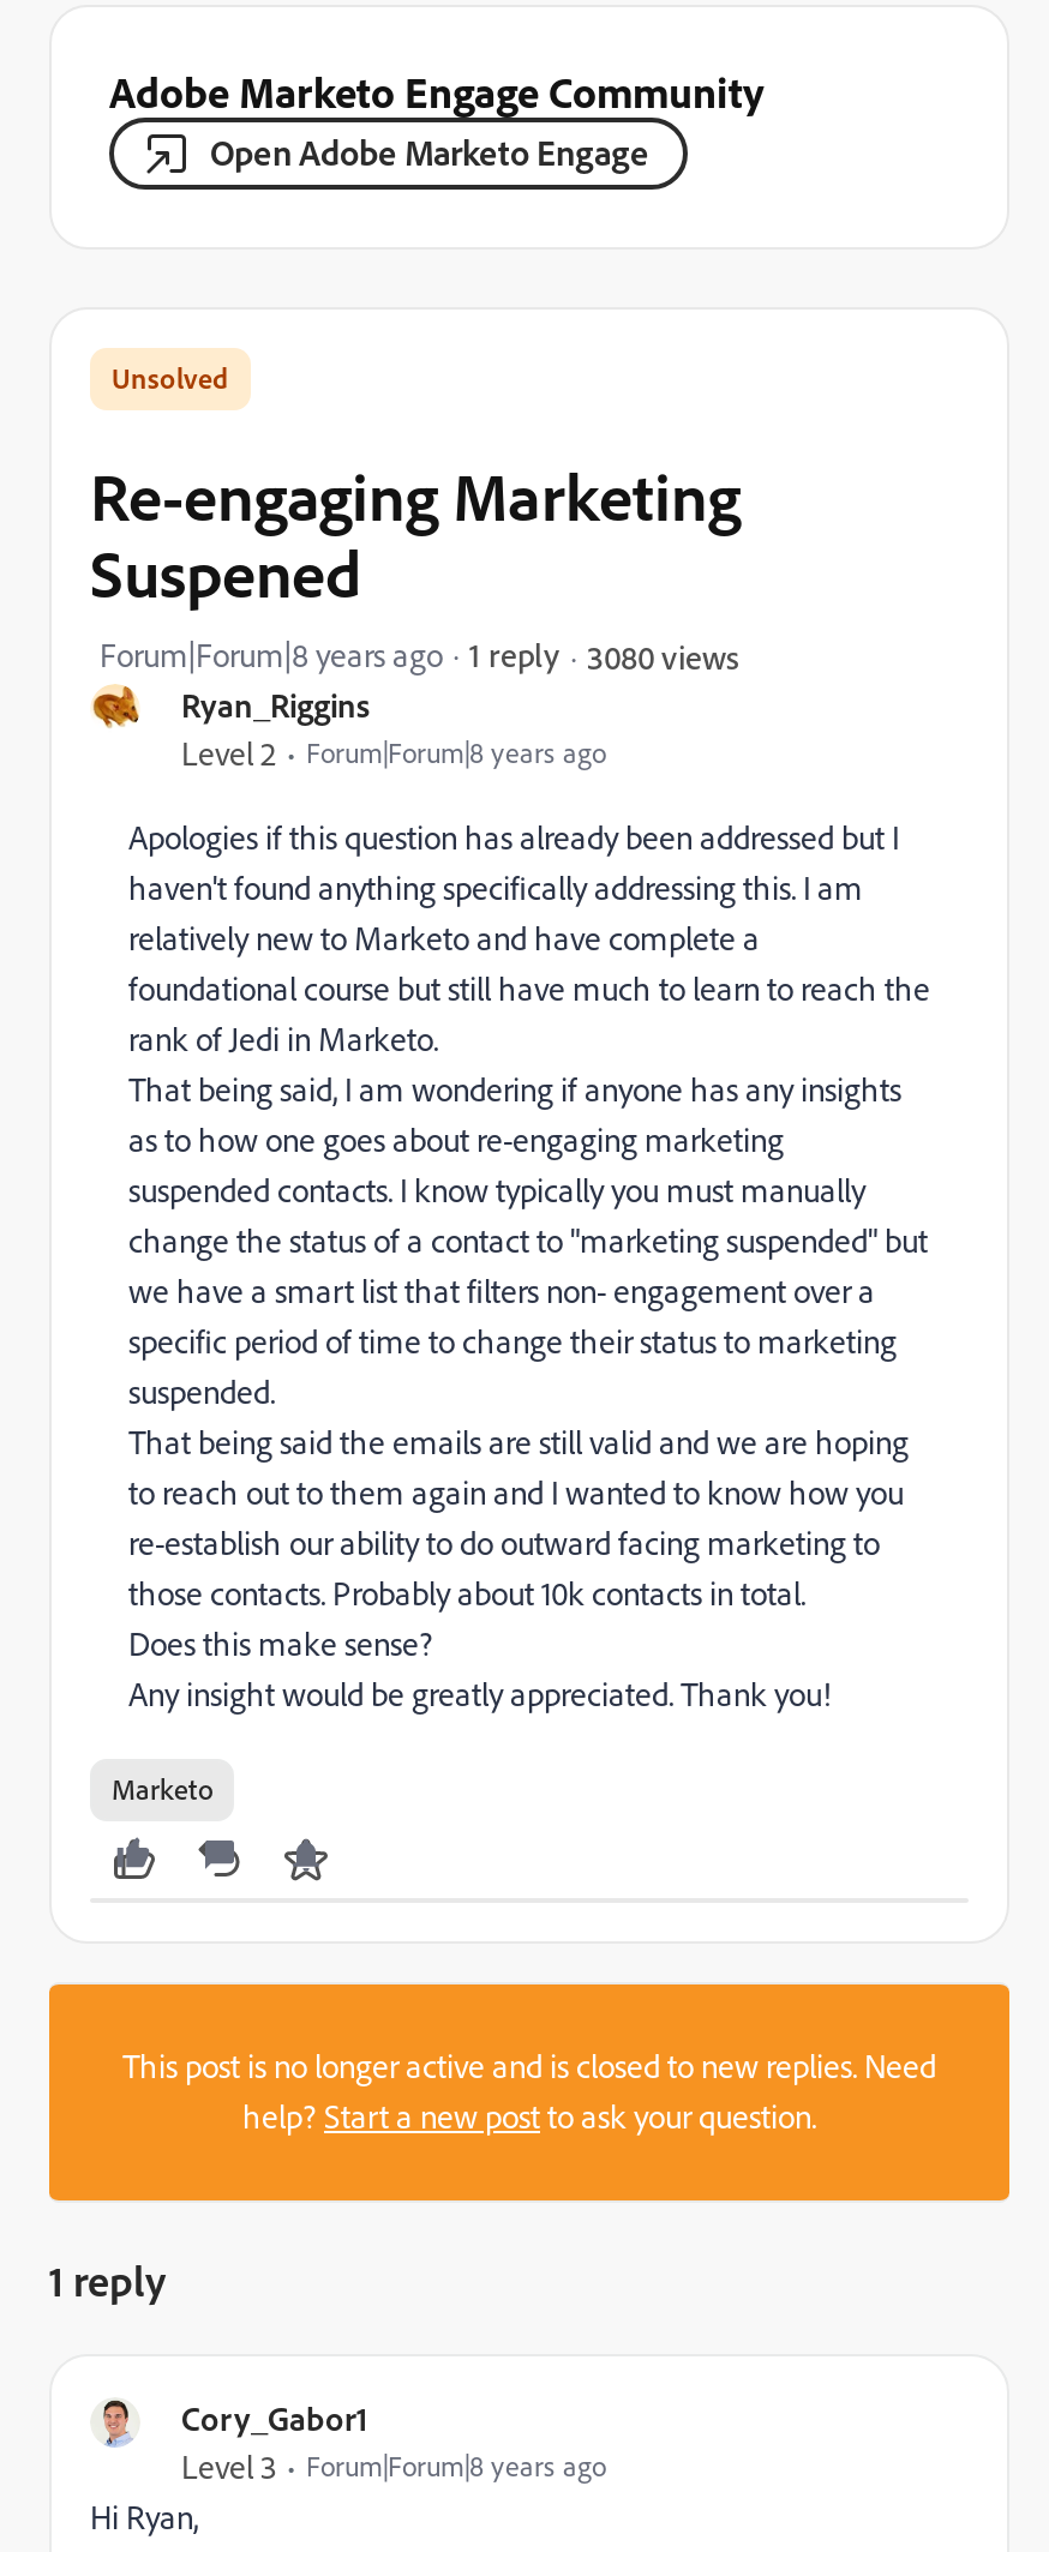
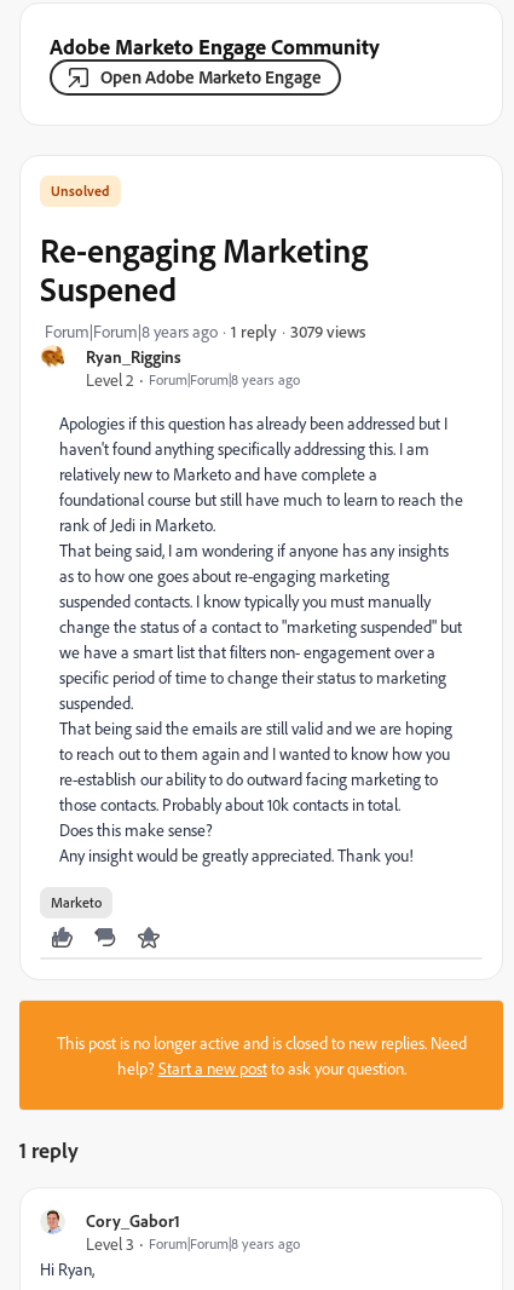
- 3080 views
+ 3079 views
